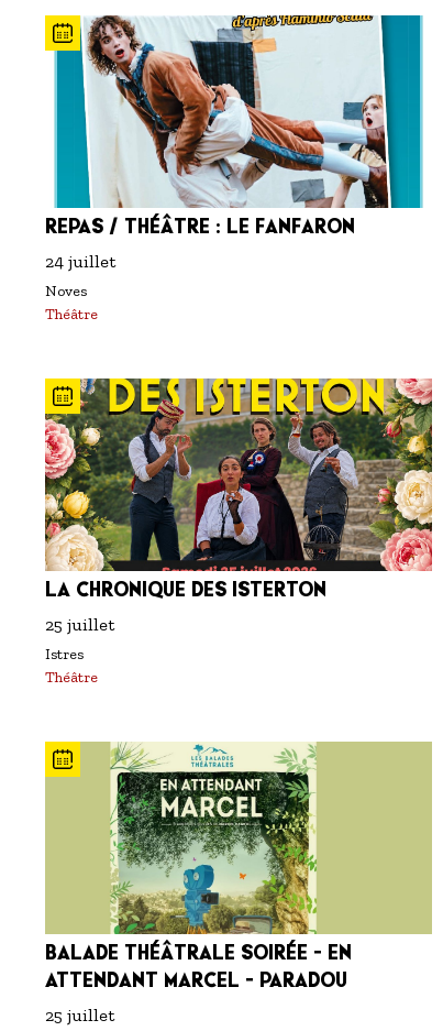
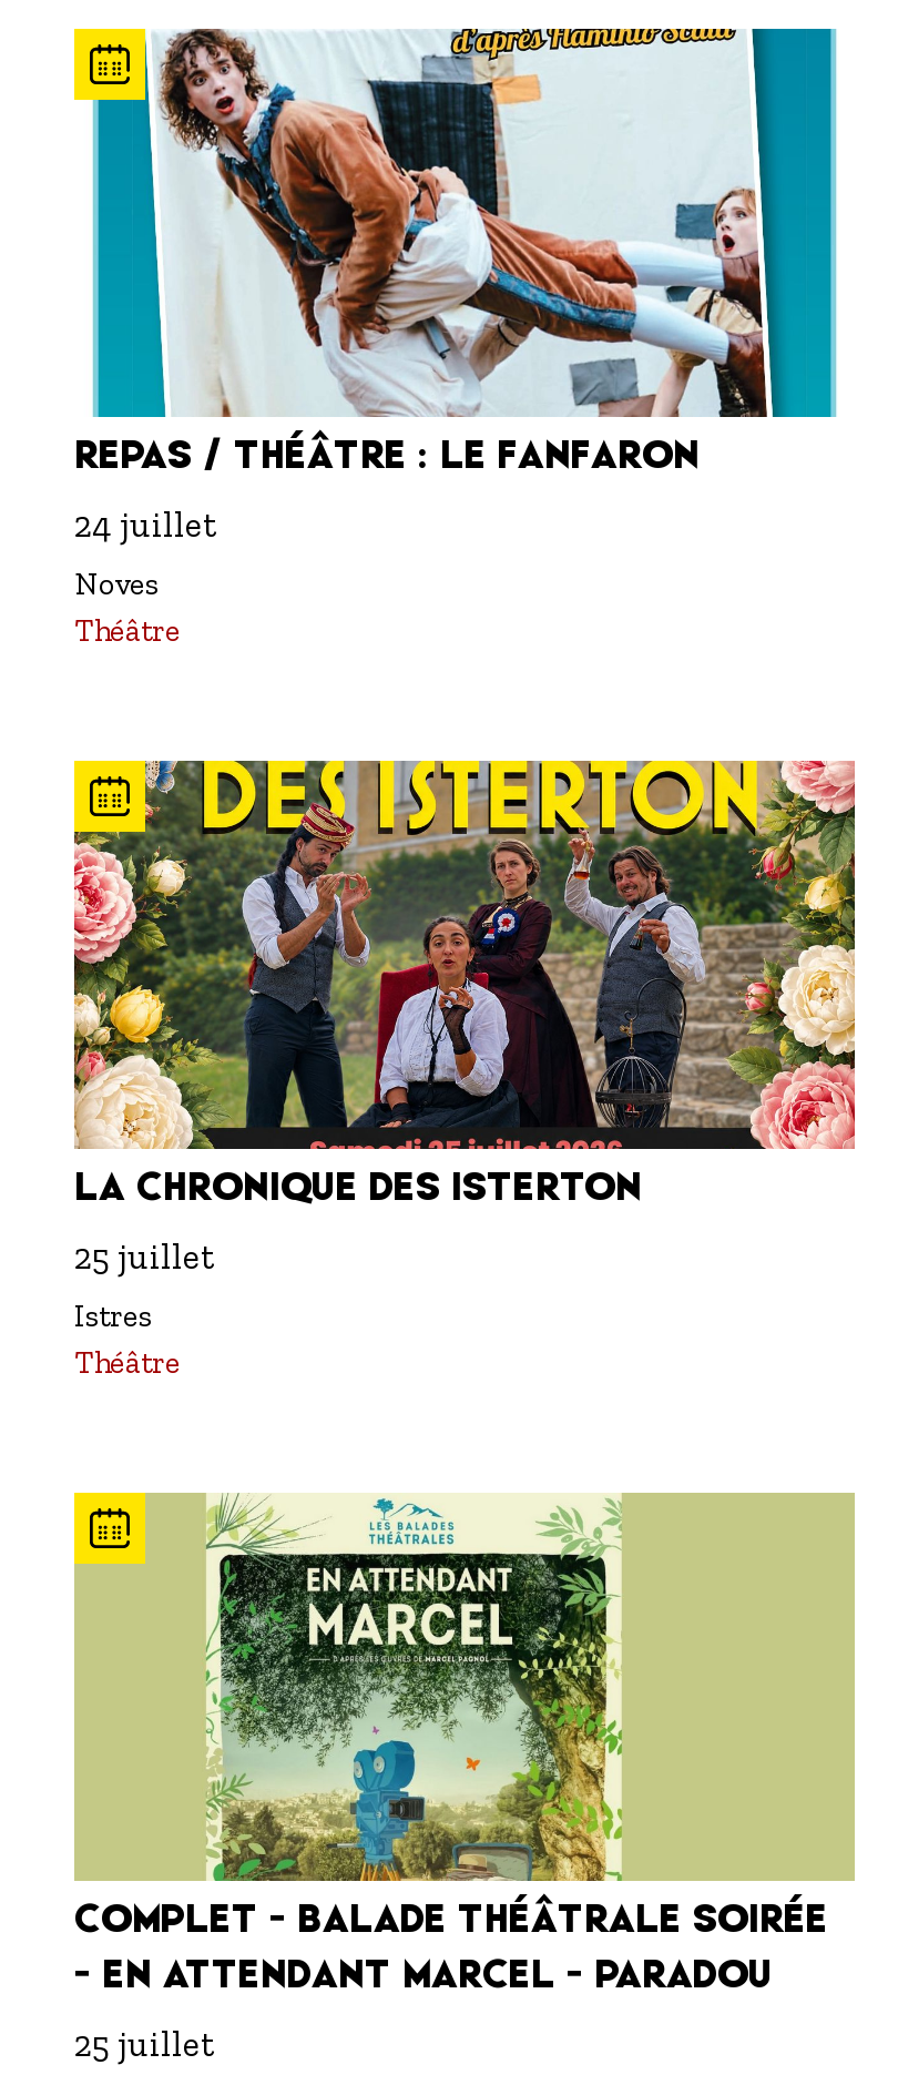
- BALADE THÉÂTRALE SOIRÉE - EN
- ATTENDANT MARCEL - PARADOU
+ COMPLET - BALADE THÉÂTRALE SOIRÉE
+ - EN ATTENDANT MARCEL - PARADOU
